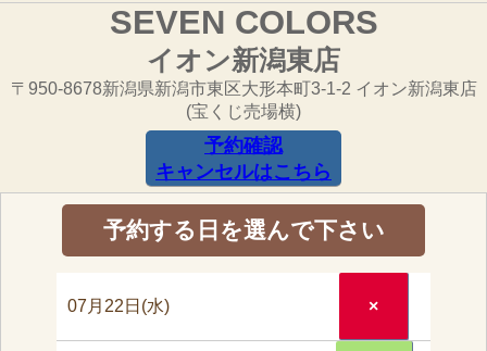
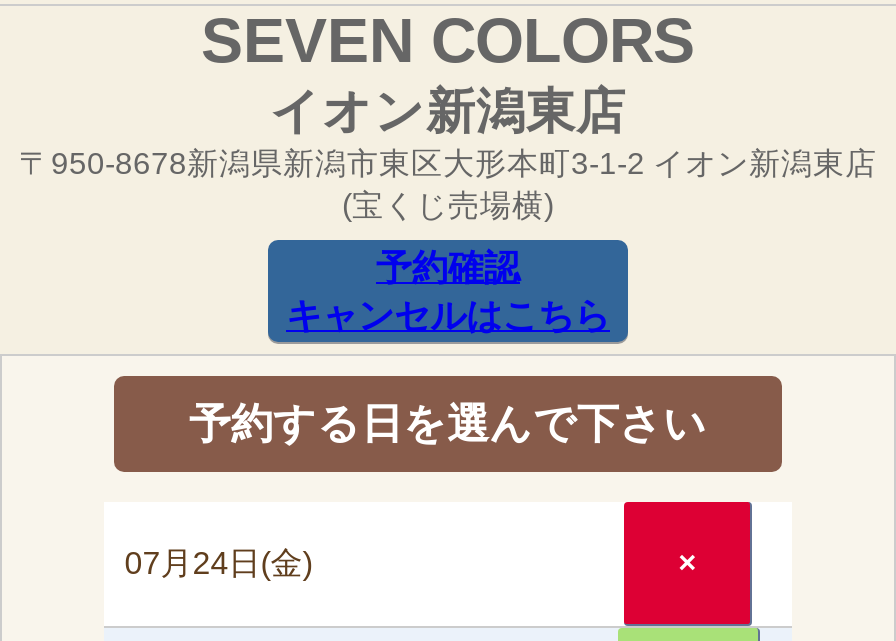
- 07月22日(水)
+ 07月24日(金)
